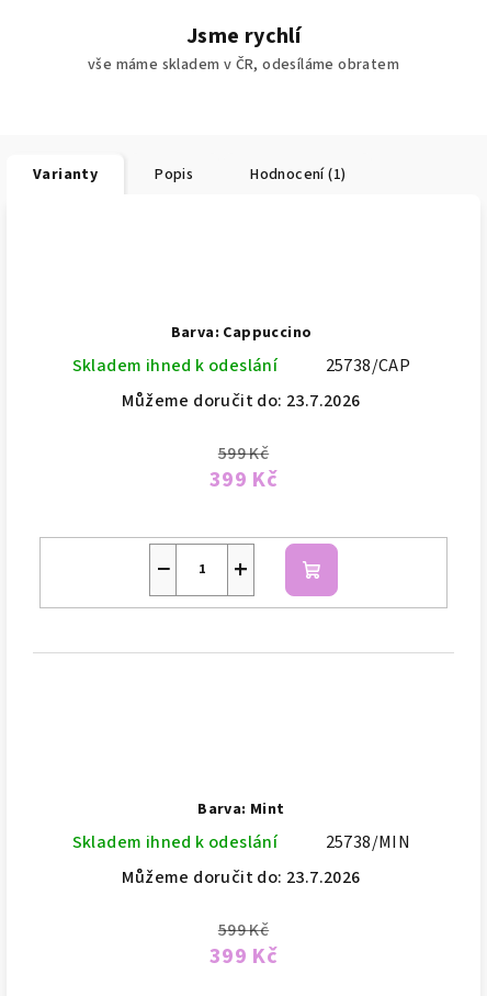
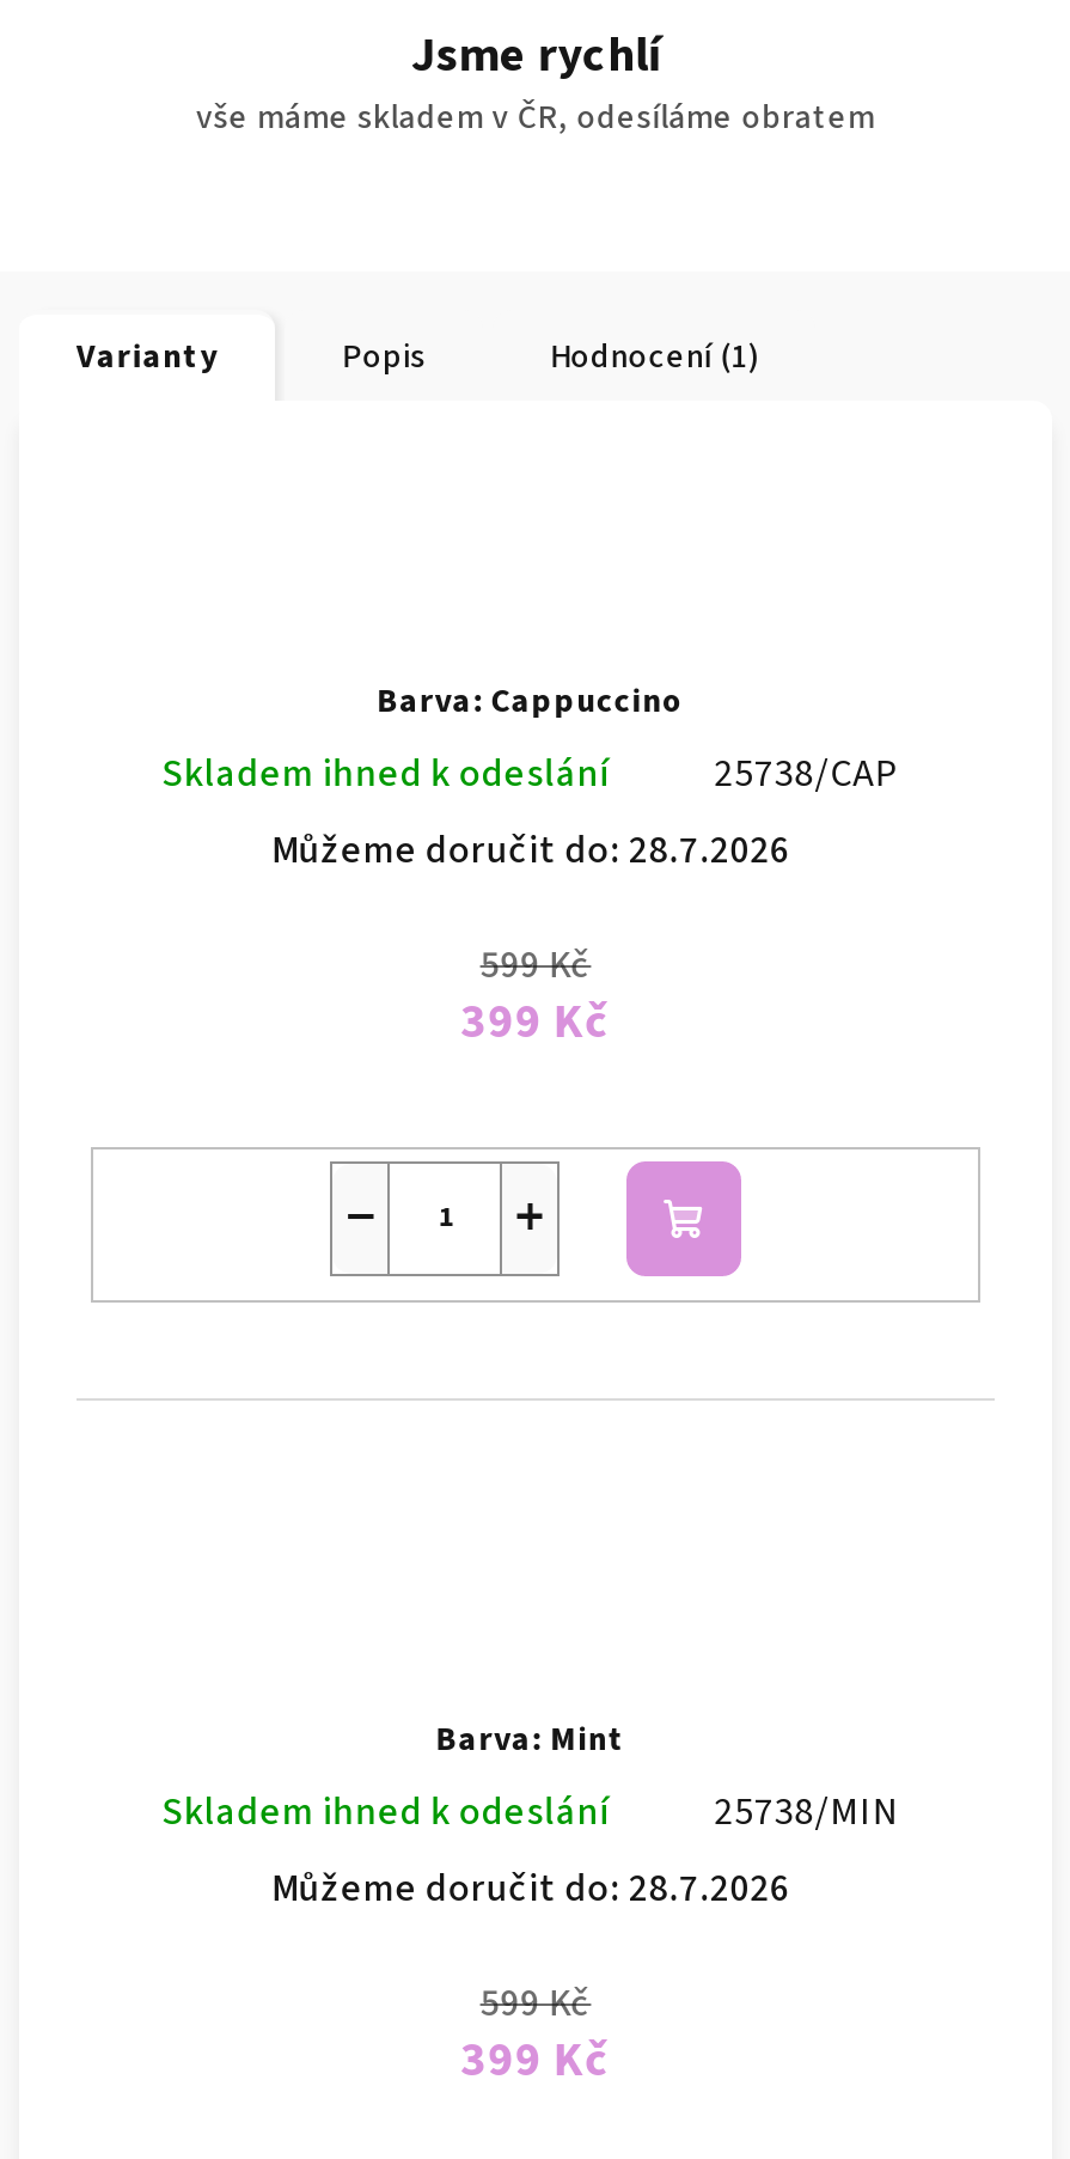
- Můžeme doručit do: 23.7.2026
+ Můžeme doručit do: 28.7.2026

- Můžeme doručit do: 23.7.2026
+ Můžeme doručit do: 28.7.2026
